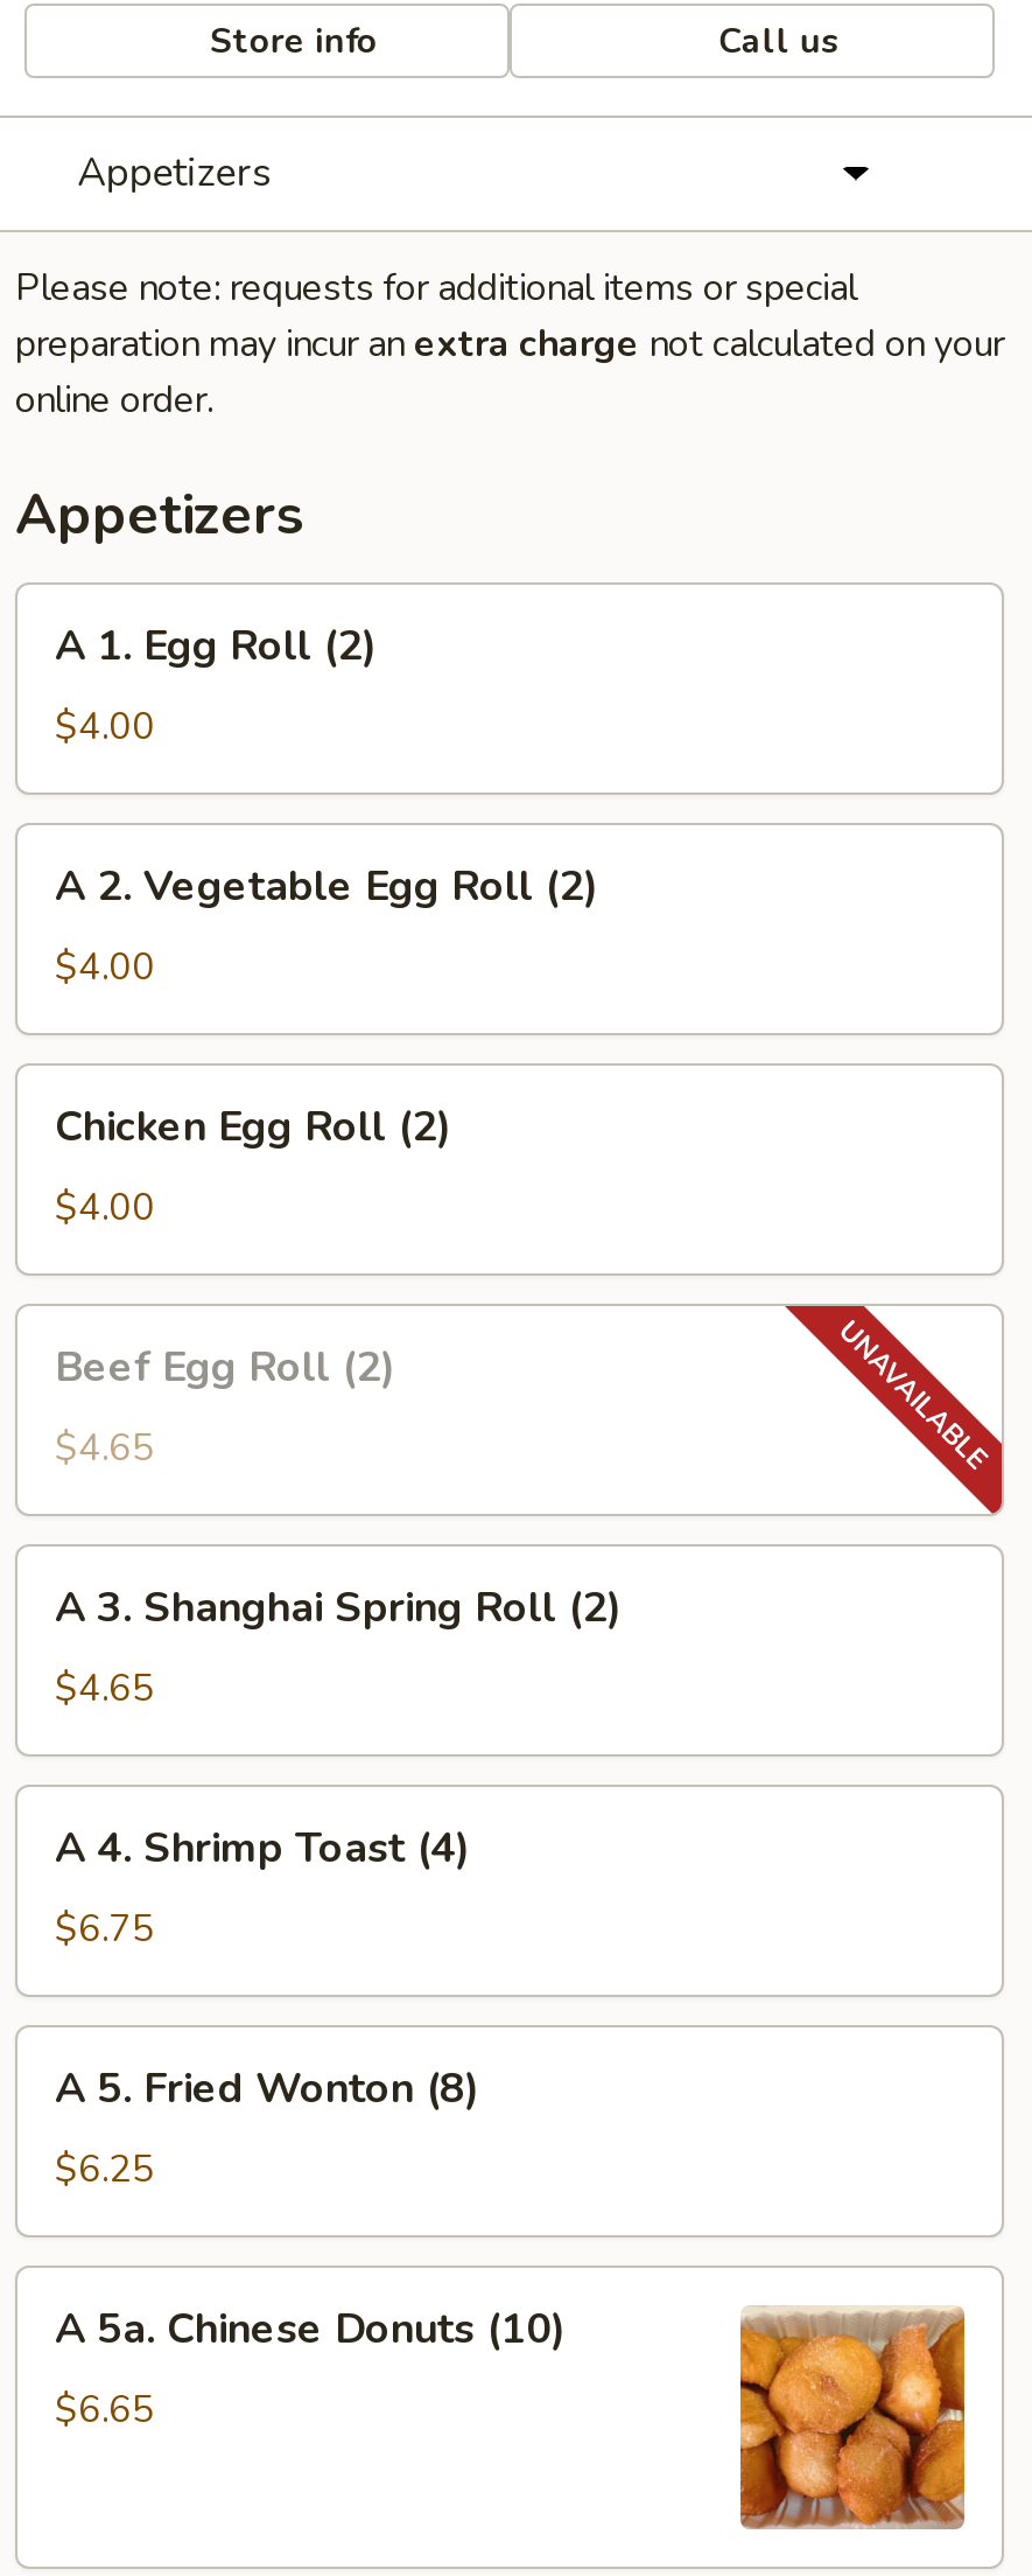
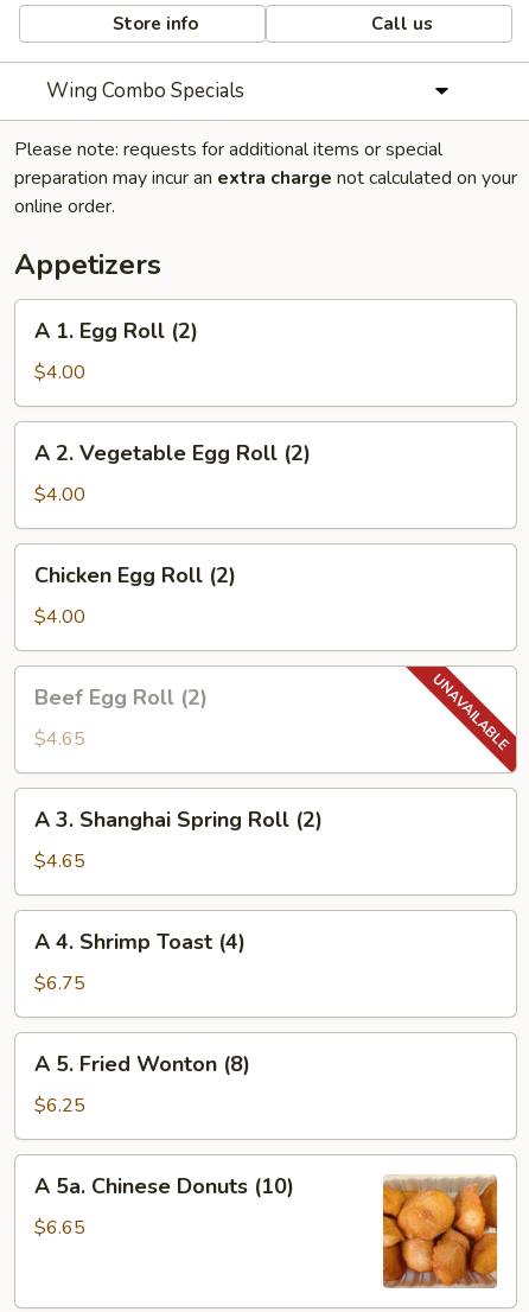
- Appetizers
+ Wing Combo Specials
